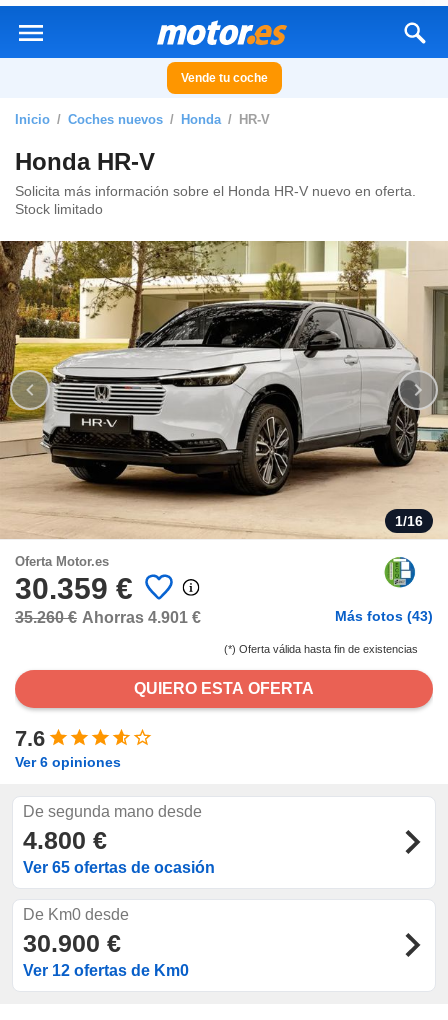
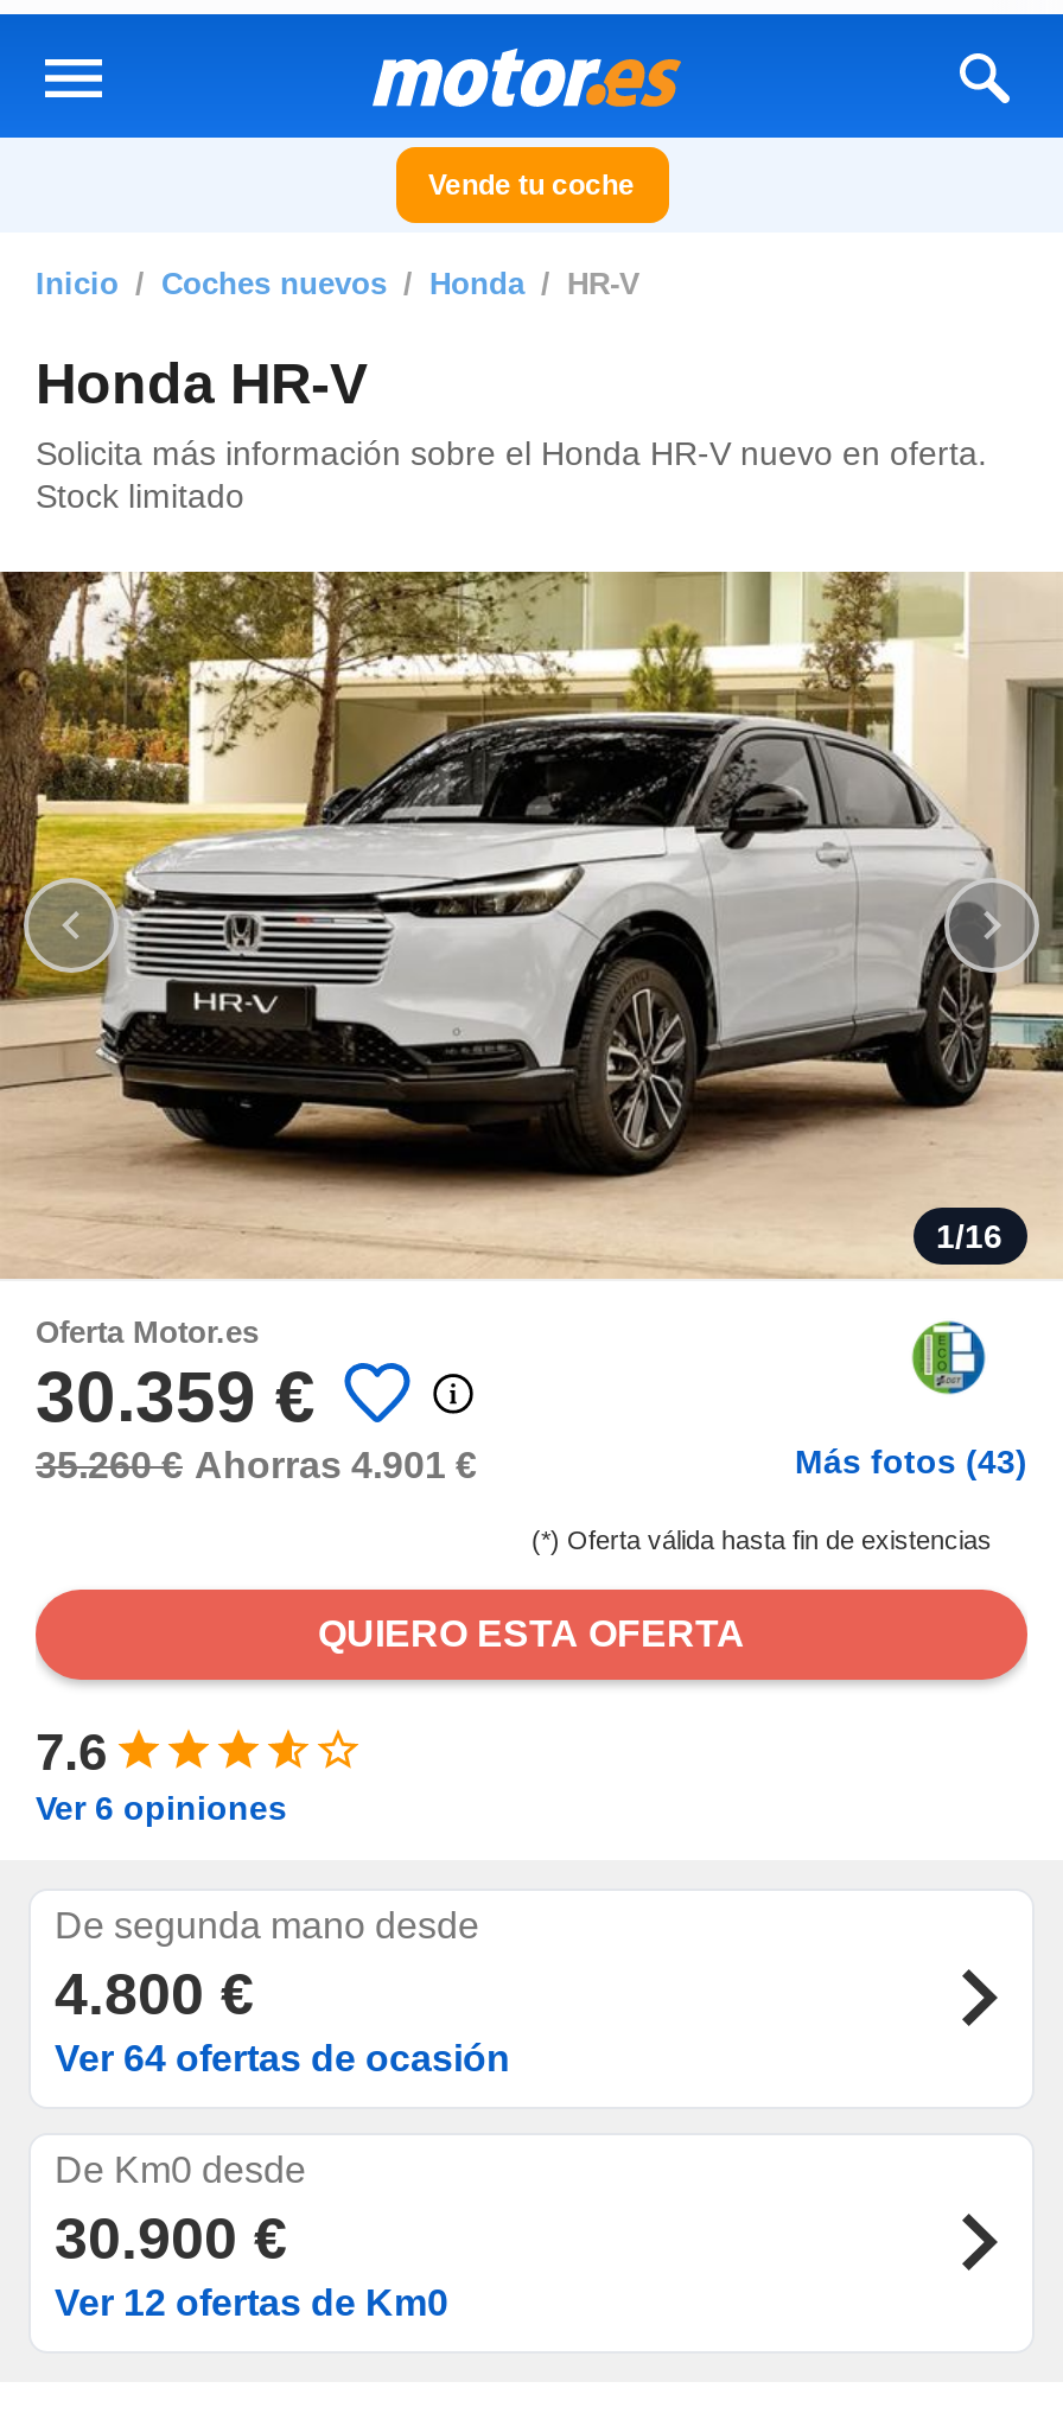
- Ver 65 ofertas de ocasión
+ Ver 64 ofertas de ocasión
